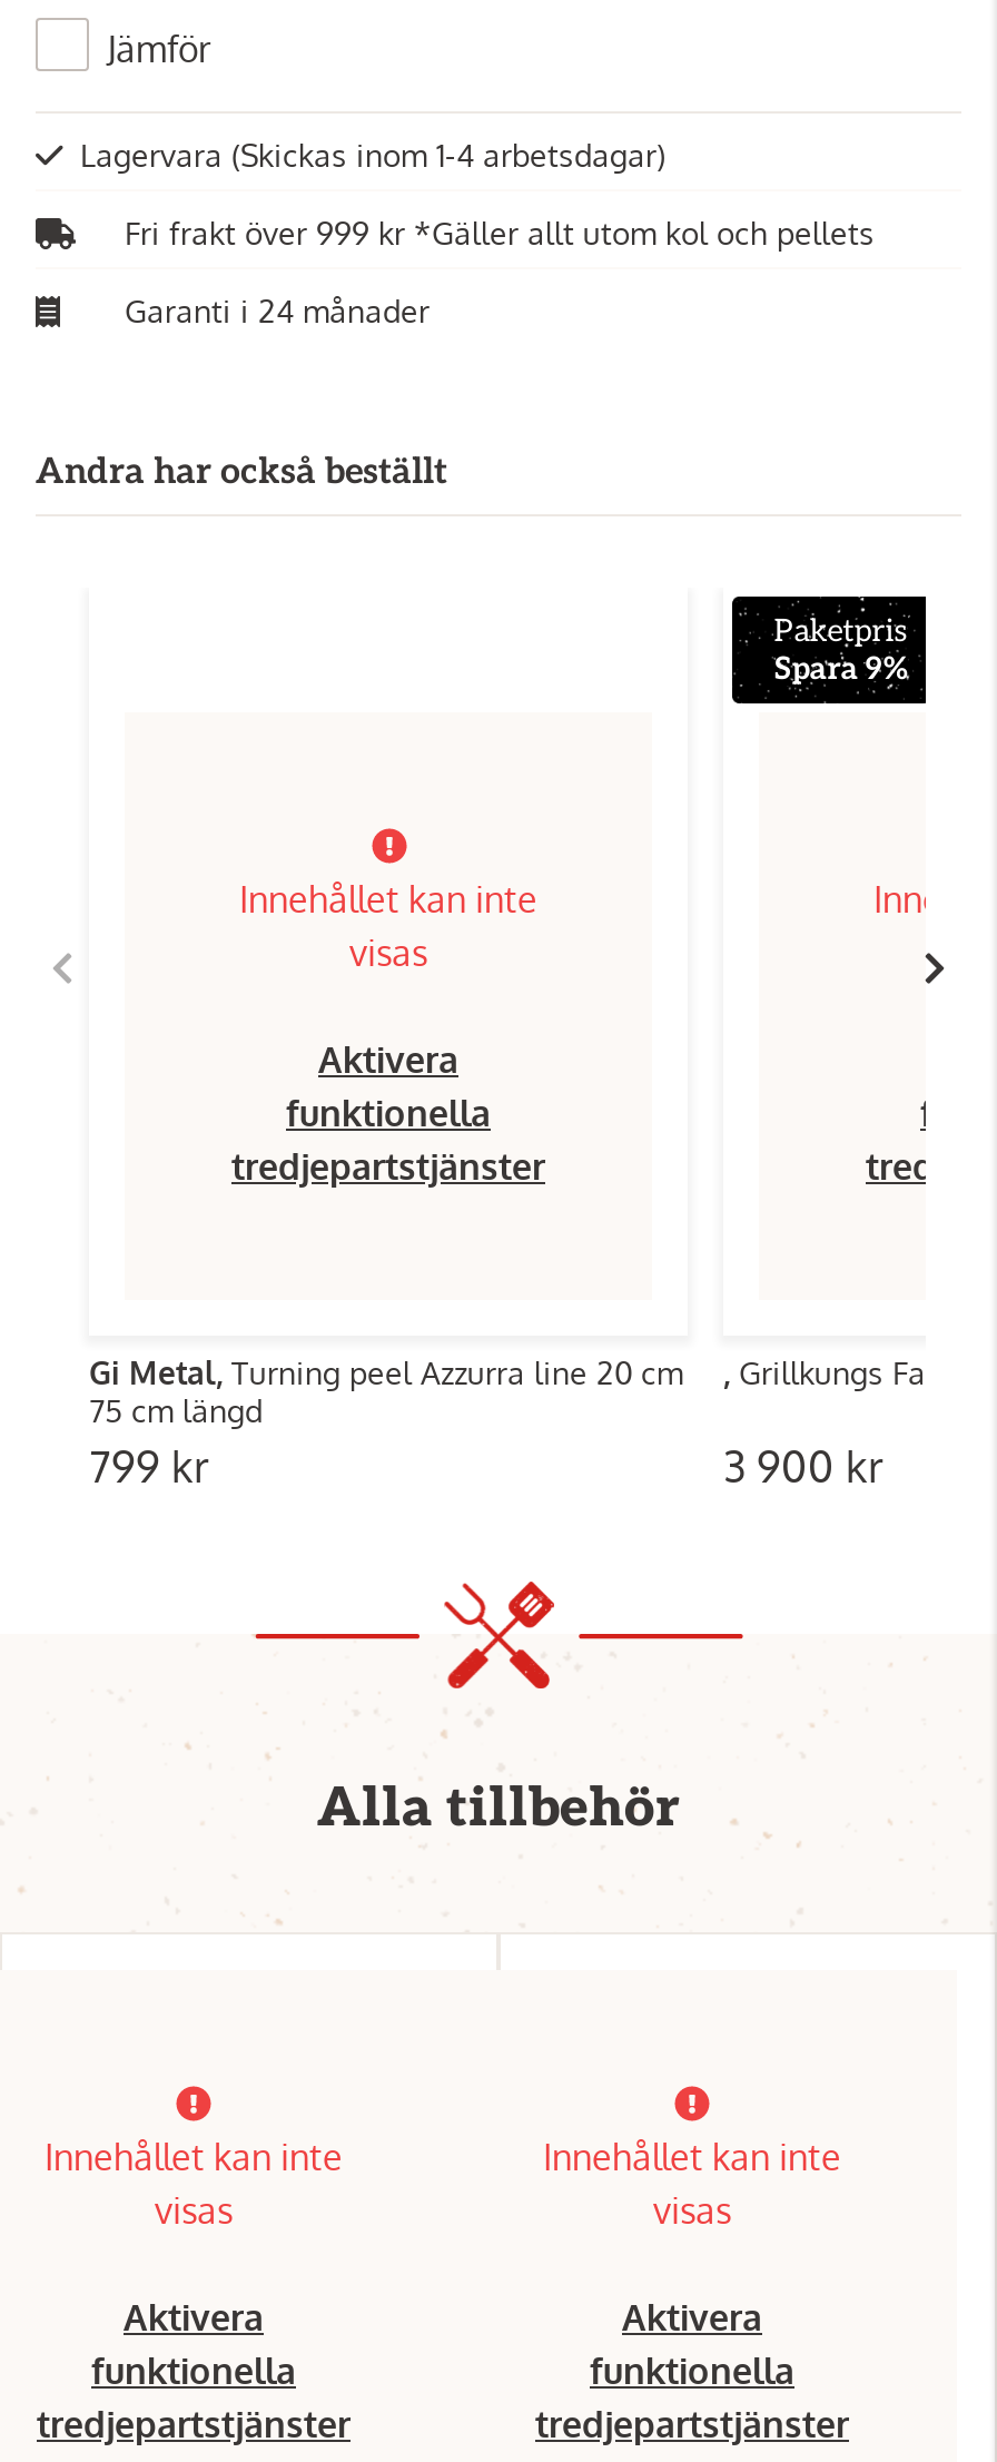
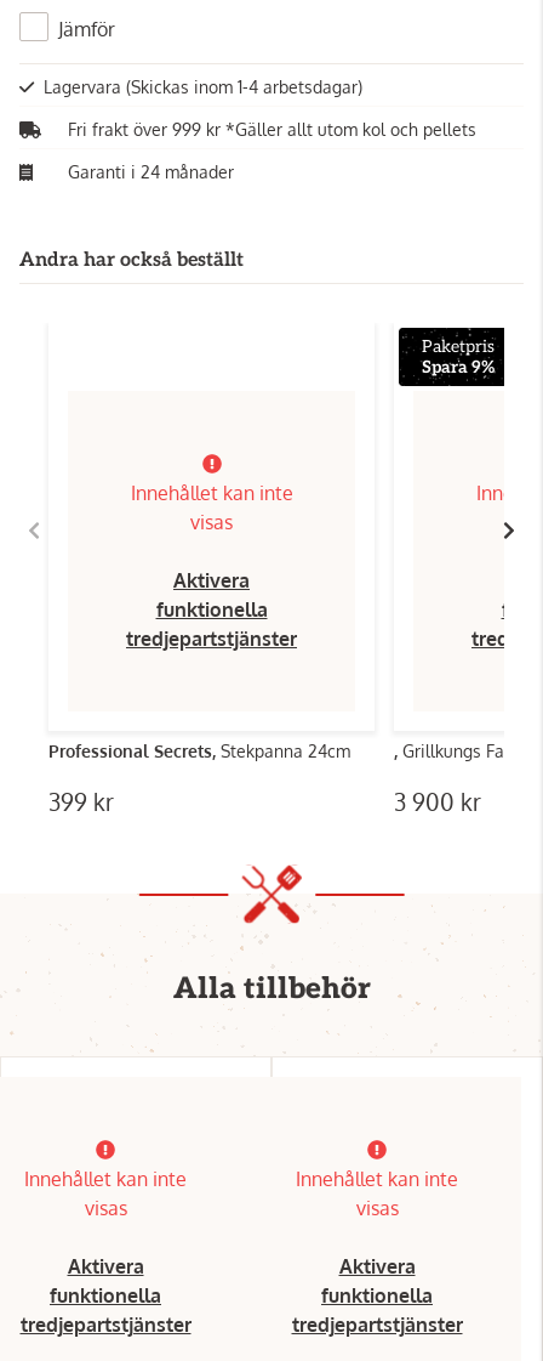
- Gi Metal, Turning peel Azzurra line 20 cm
- 75 cm längd
- 799 kr
+ Professional Secrets, Stekpanna 24cm
+ 399 kr
